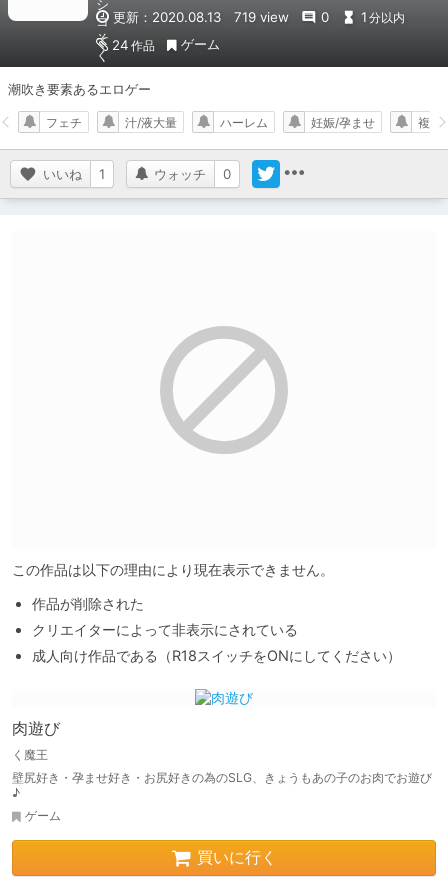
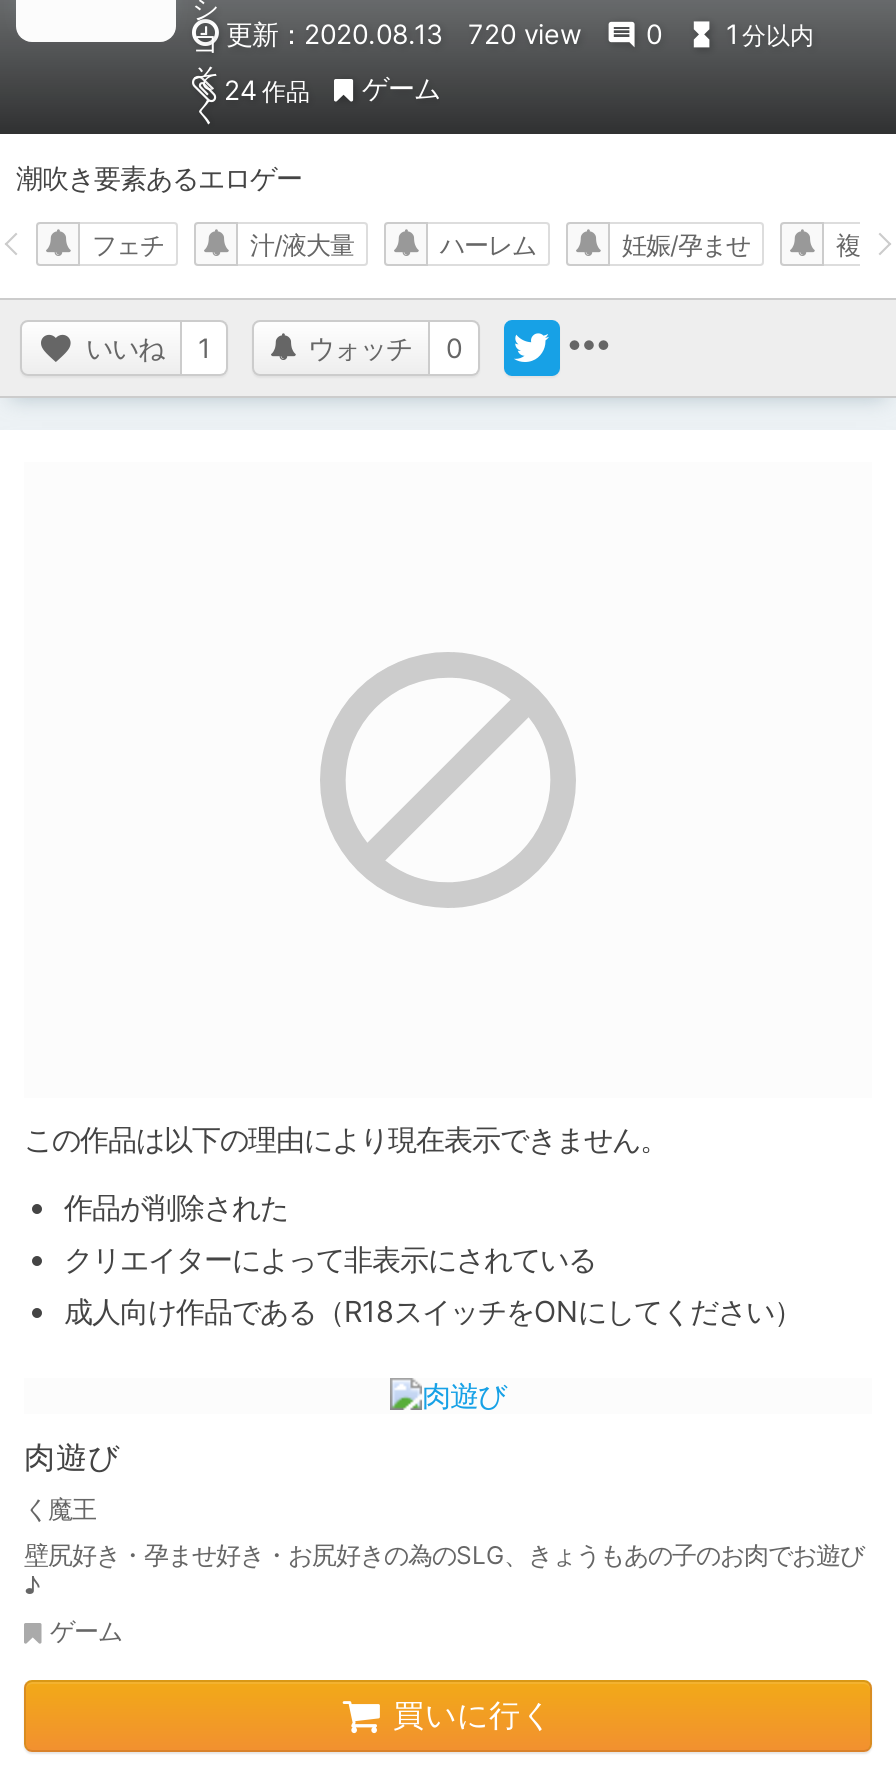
- 更新：2020.08.13 719 view 0 1 分以内
+ 更新：2020.08.13 720 view 0 1 分以内
